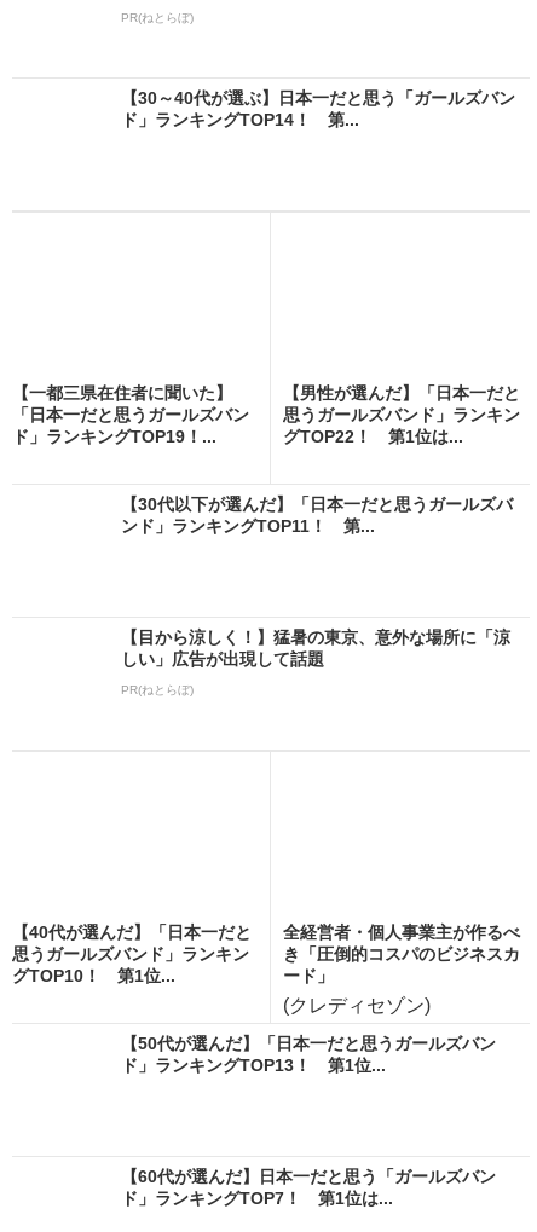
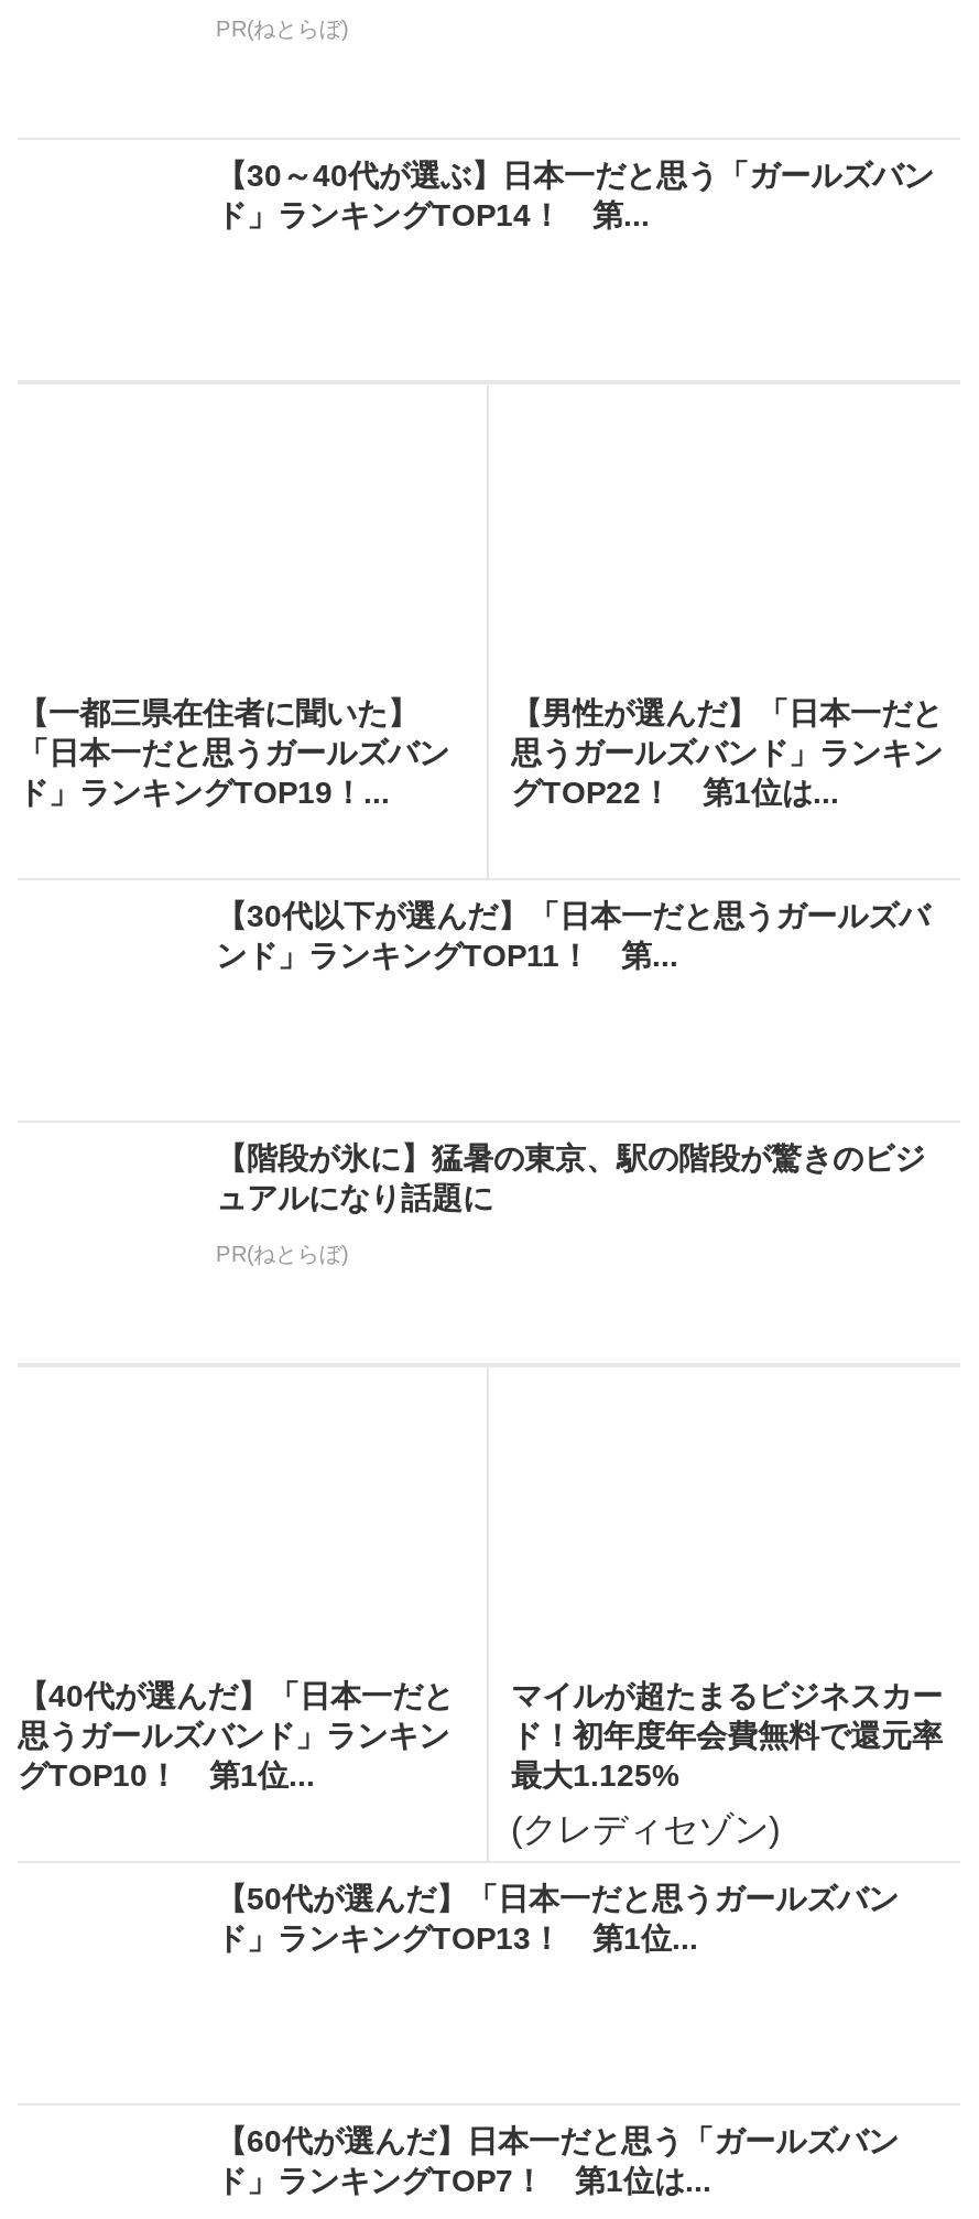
- 【目から涼しく！】猛暑の東京、意外な場所に「涼
- しい」広告が出現して話題
+ 【階段が氷に】猛暑の東京、駅の階段が驚きのビジ
+ ュアルになり話題に

- 全経営者・個人事業主が作るべ
- き「圧倒的コスパのビジネスカ
- ード」
+ マイルが超たまるビジネスカー
+ ド！初年度年会費無料で還元率
+ 最大1.125%
